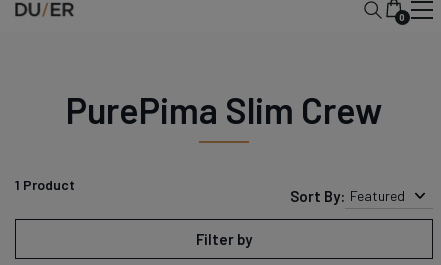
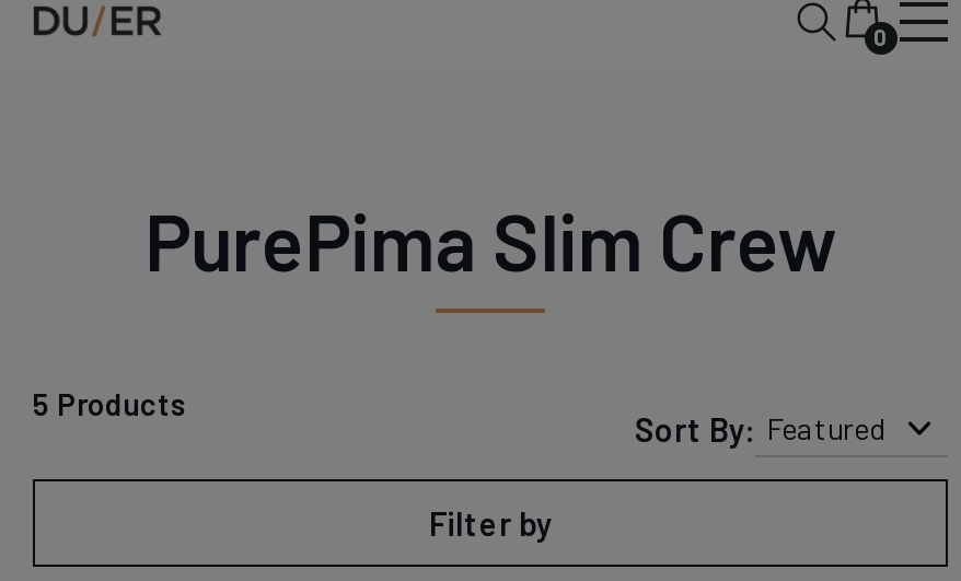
- 1 Product
+ 5 Products
